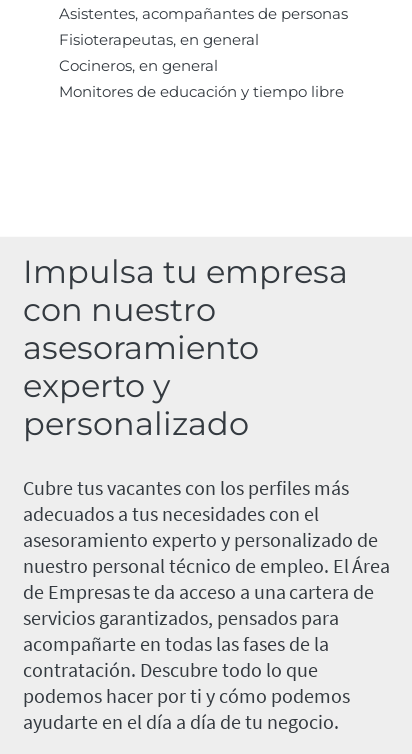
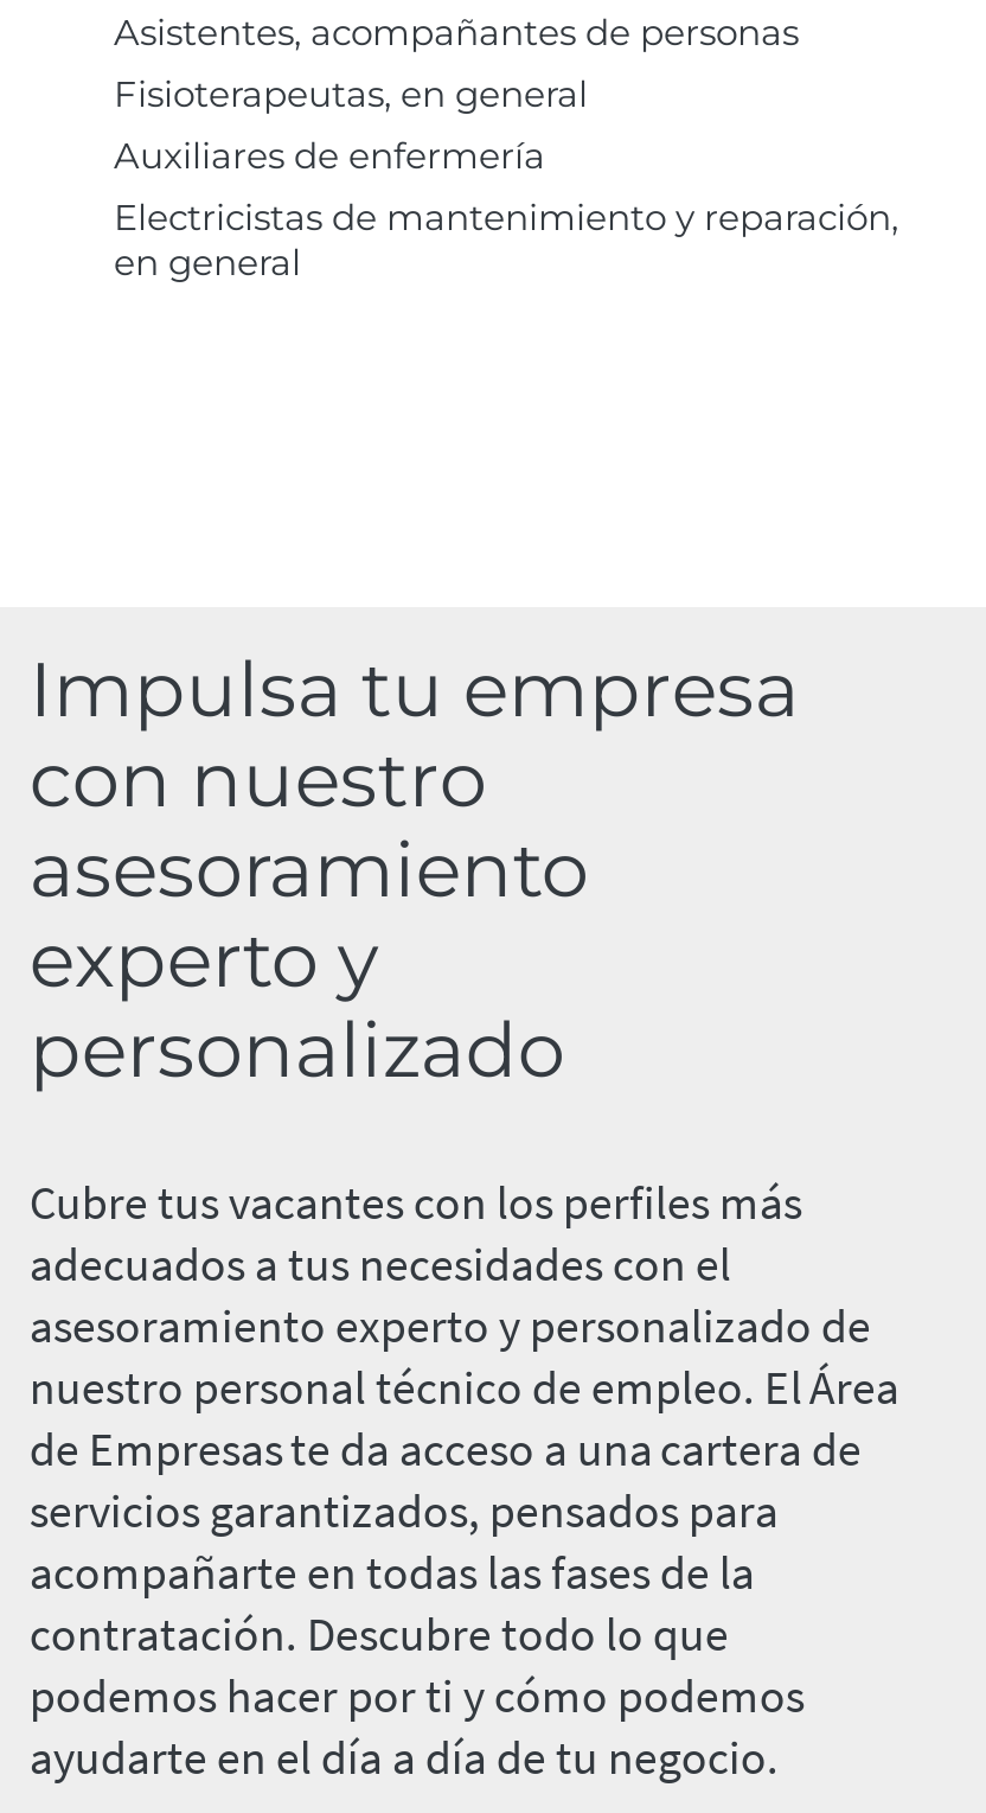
- Cocineros, en general
- Monitores de educación y tiempo libre
+ Auxiliares de enfermería
+ Electricistas de mantenimiento y reparación,
+ en general
